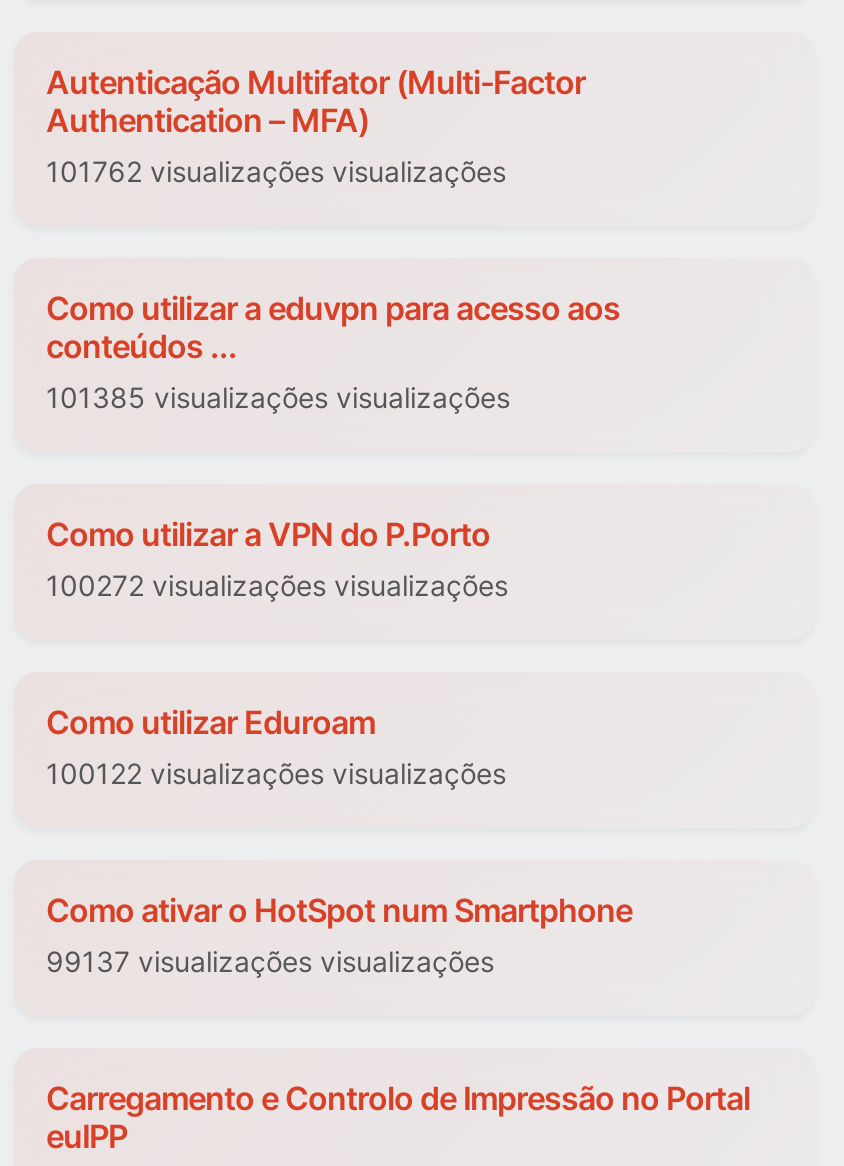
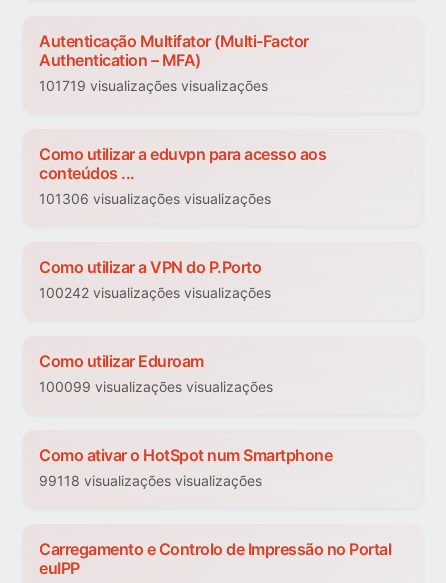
- 101762 visualizações visualizações
+ 101719 visualizações visualizações

- 101385 visualizações visualizações
+ 101306 visualizações visualizações

- 100272 visualizações visualizações
+ 100242 visualizações visualizações

- 100122 visualizações visualizações
+ 100099 visualizações visualizações

- 99137 visualizações visualizações
+ 99118 visualizações visualizações
